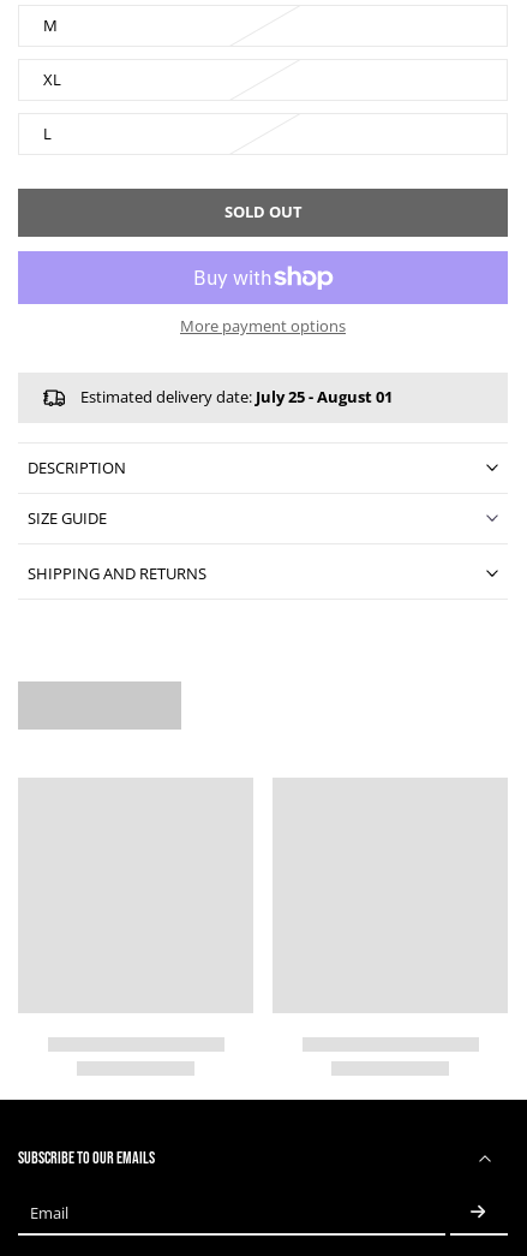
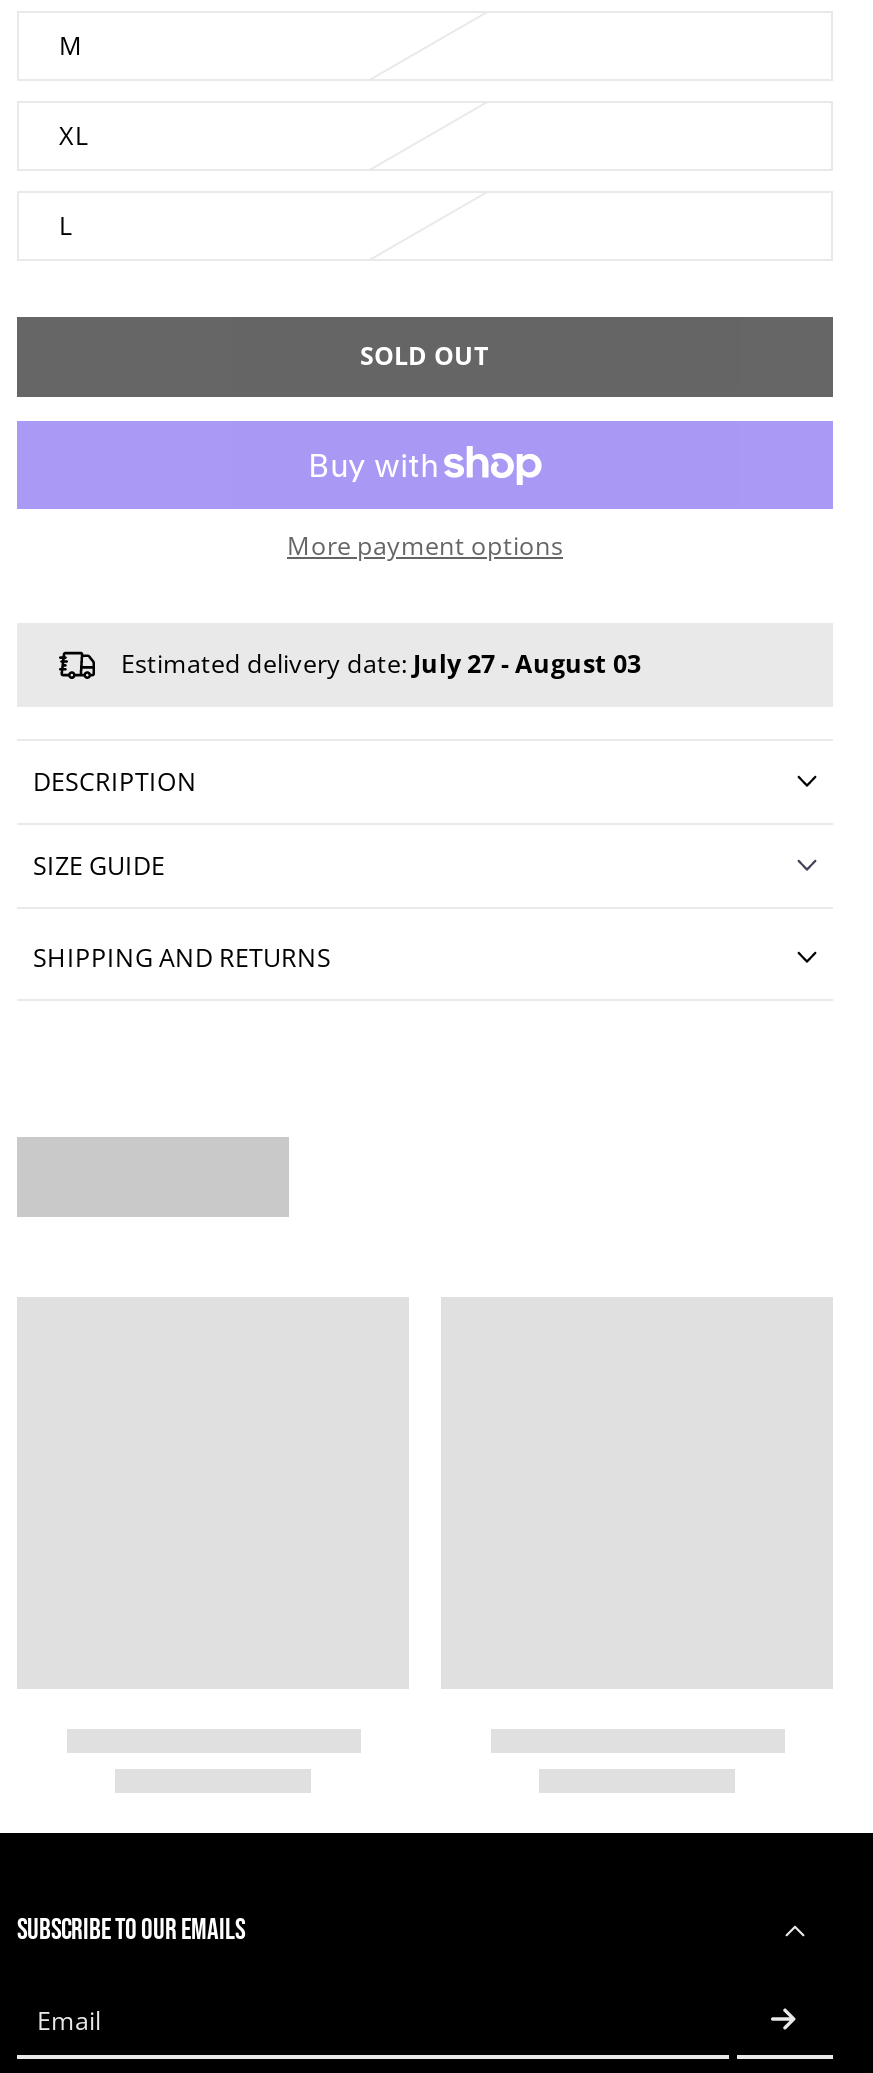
- Estimated delivery date: July 25 - August 01
+ Estimated delivery date: July 27 - August 03
